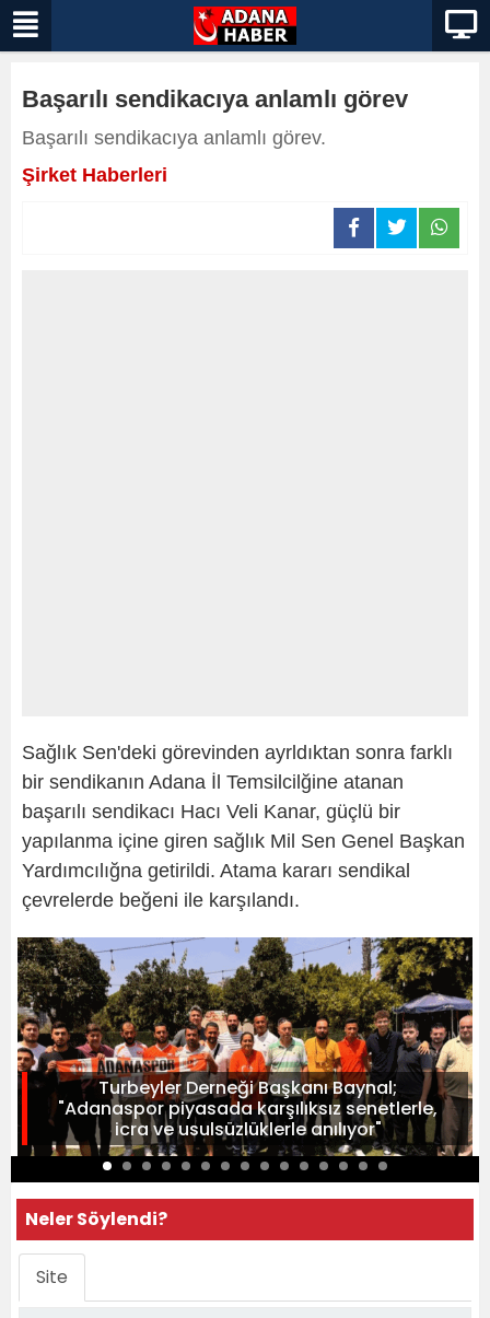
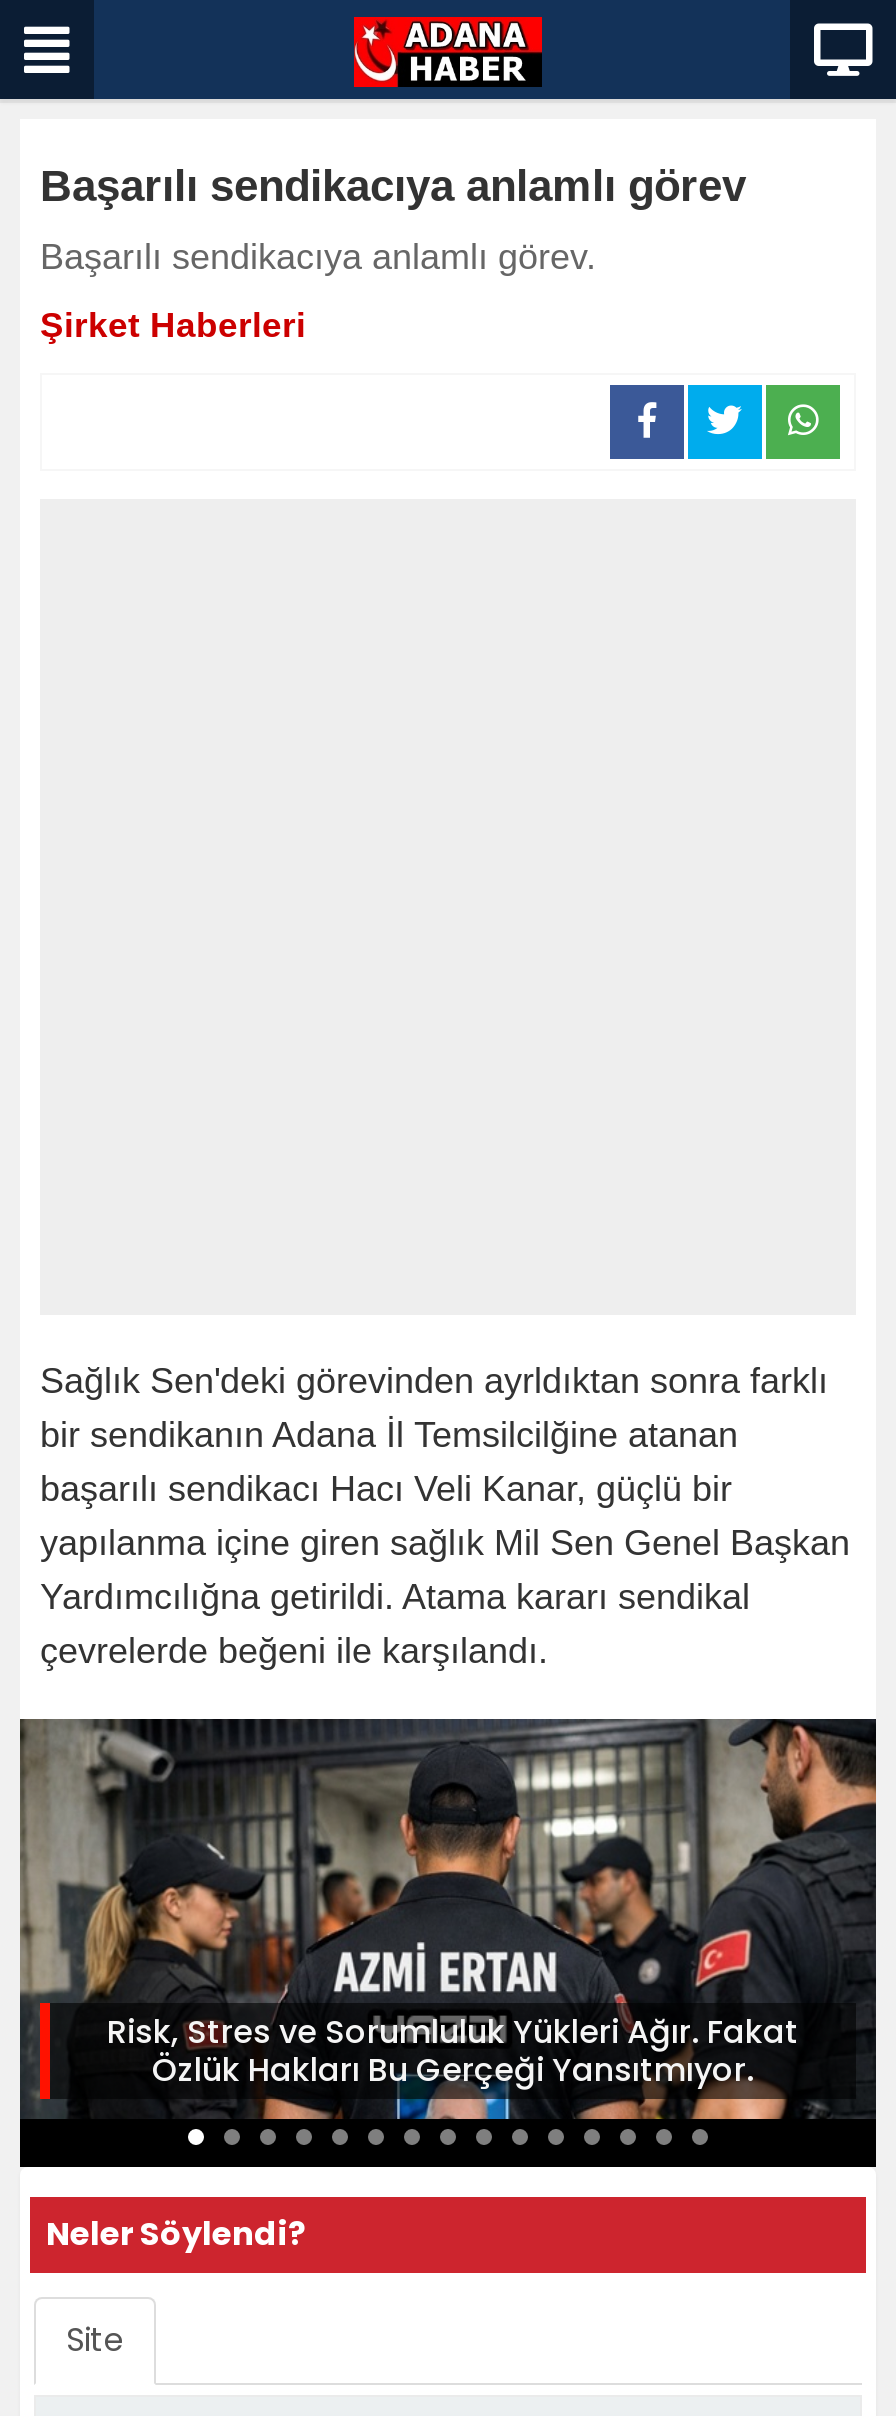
- [image]
- Turbeyler Derneği Başkanı Baynal;
- "Adanaspor piyasada karşılıksız senetlerle,
- icra ve usulsüzlüklerle anılıyor"
+ [image]
+ Risk, Stres ve Sorumluluk Yükleri Ağır. Fakat
+ Özlük Hakları Bu Gerçeği Yansıtmıyor.
